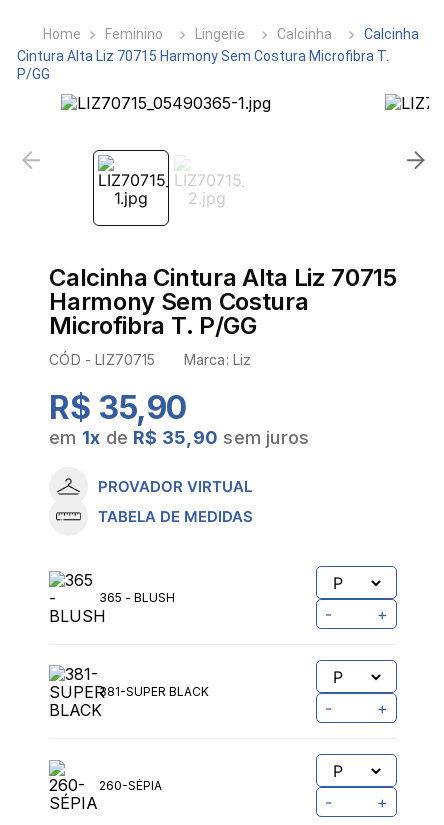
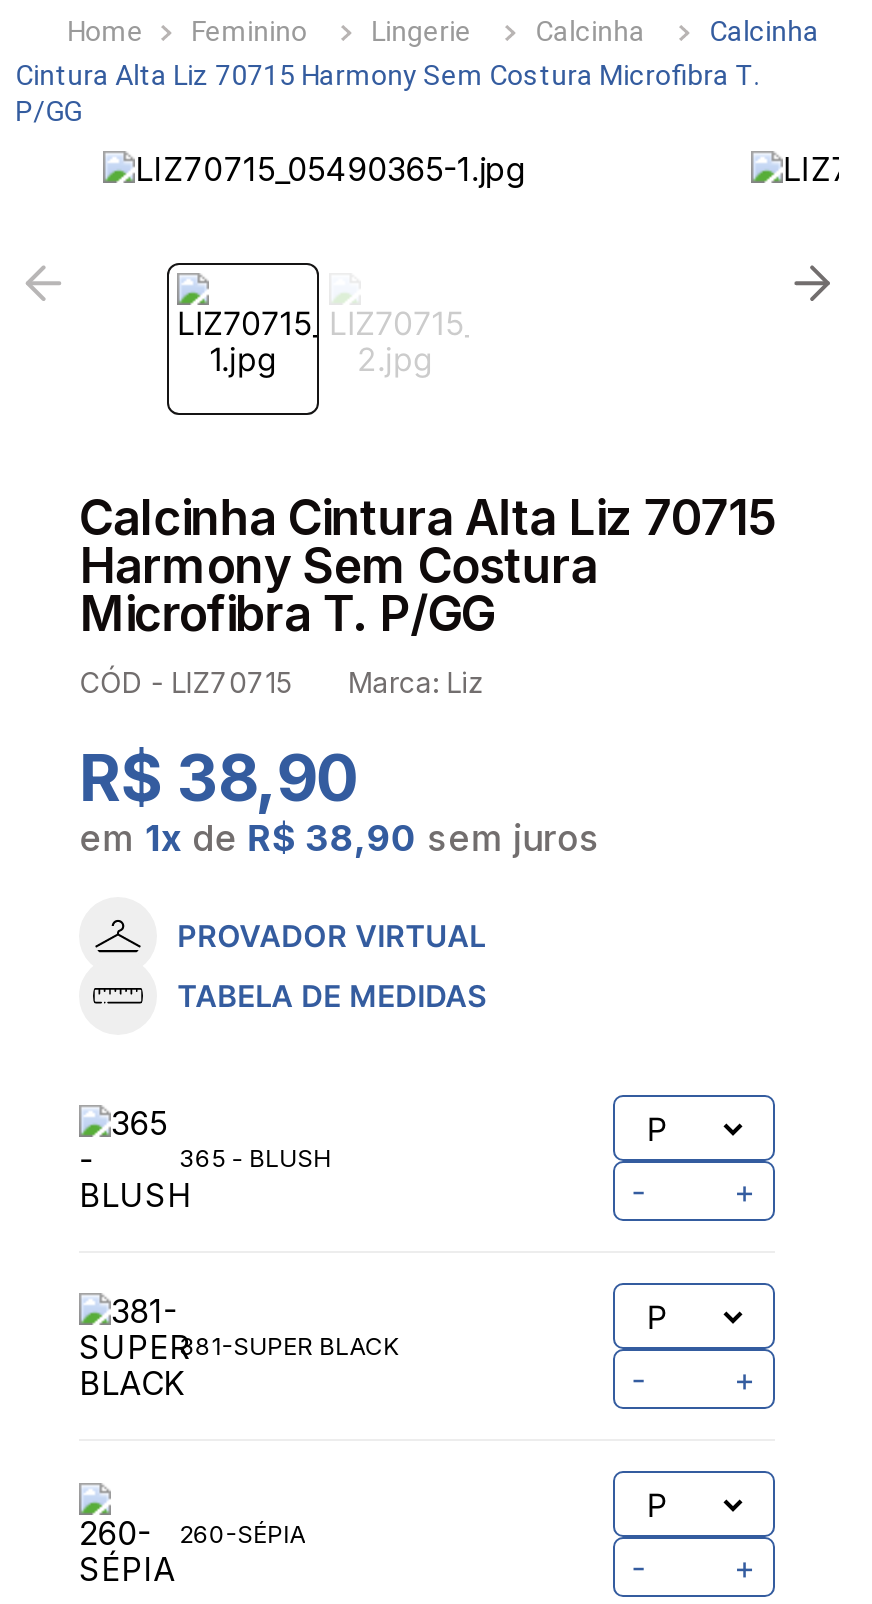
- R$ 35,90
+ R$ 38,90

- em 1x de R$ 35,90 sem juros
+ em 1x de R$ 38,90 sem juros
